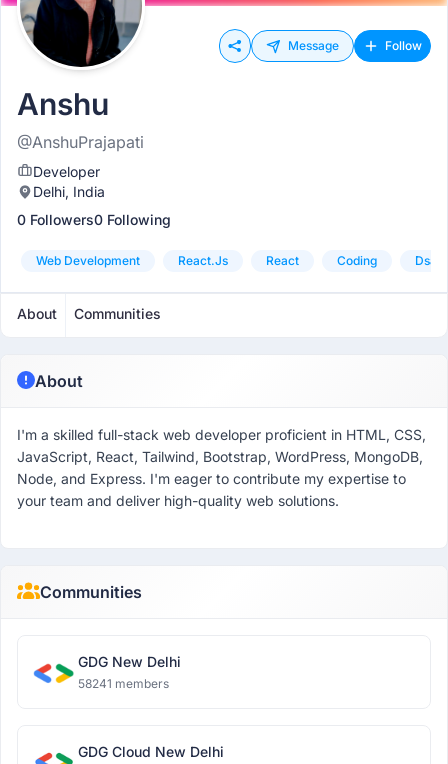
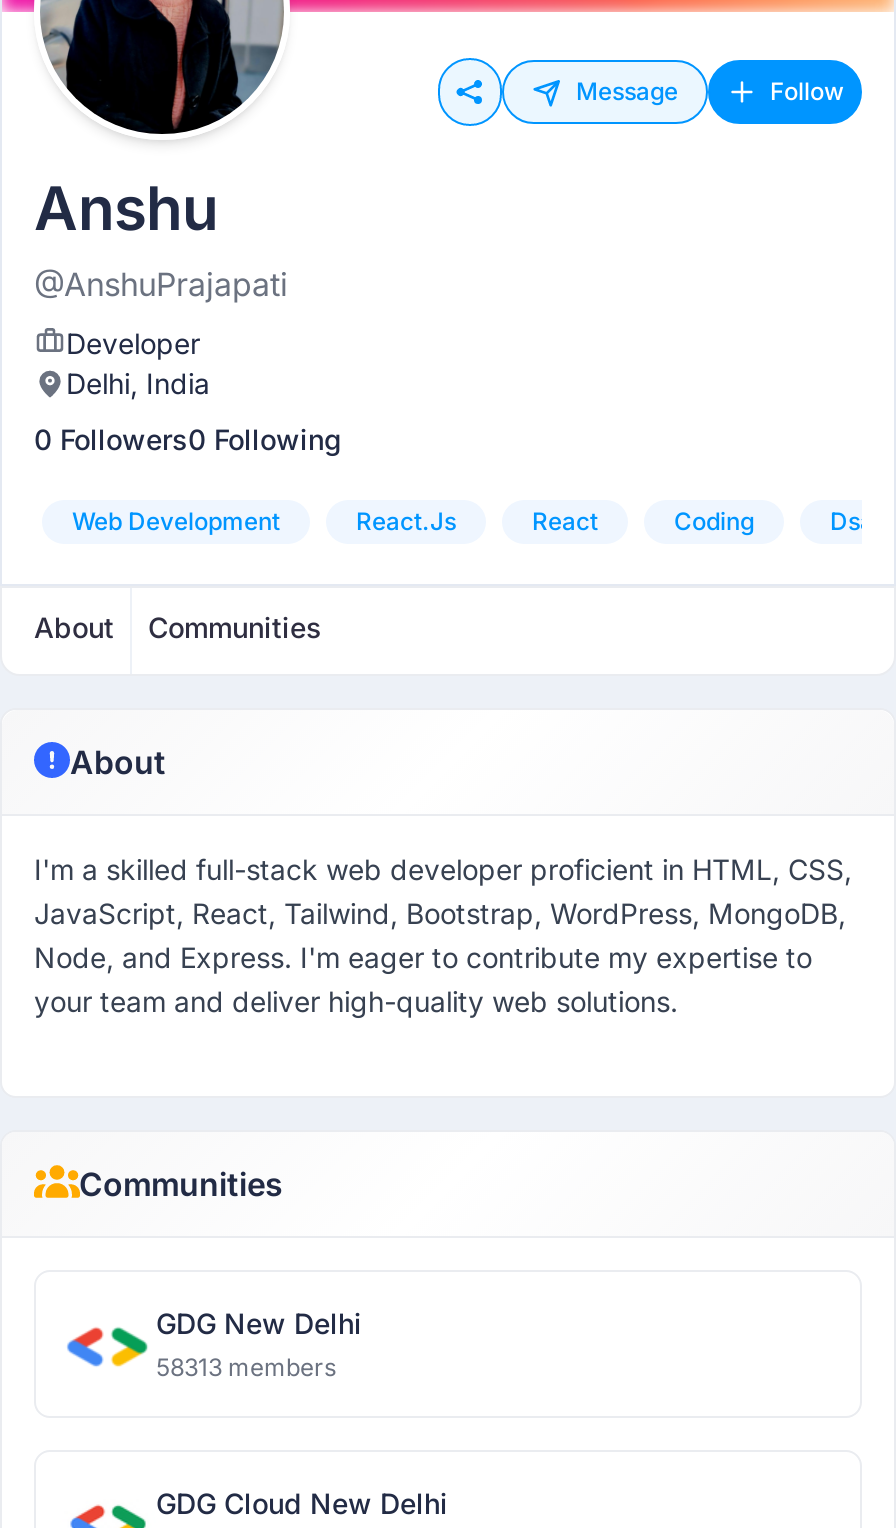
- 58241 members
+ 58313 members
